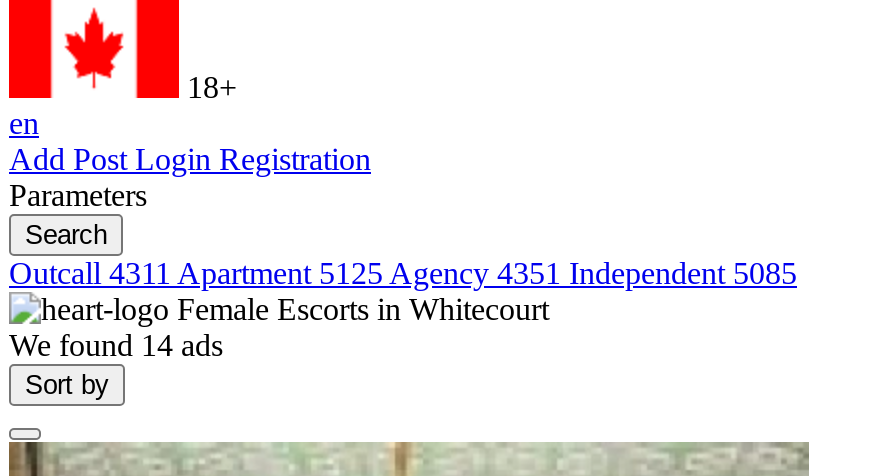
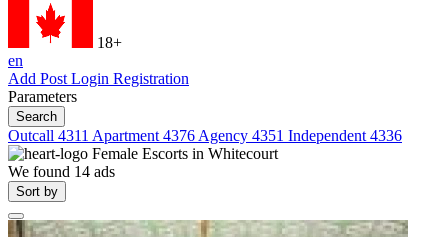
- Outcall4311 Apartment 5125 Agency 4351 Independent 5085
+ Outcall4311 Apartment 4376 Agency 4351 Independent 4336
